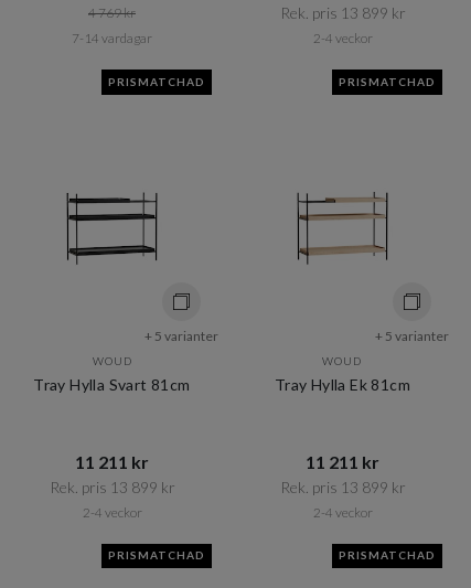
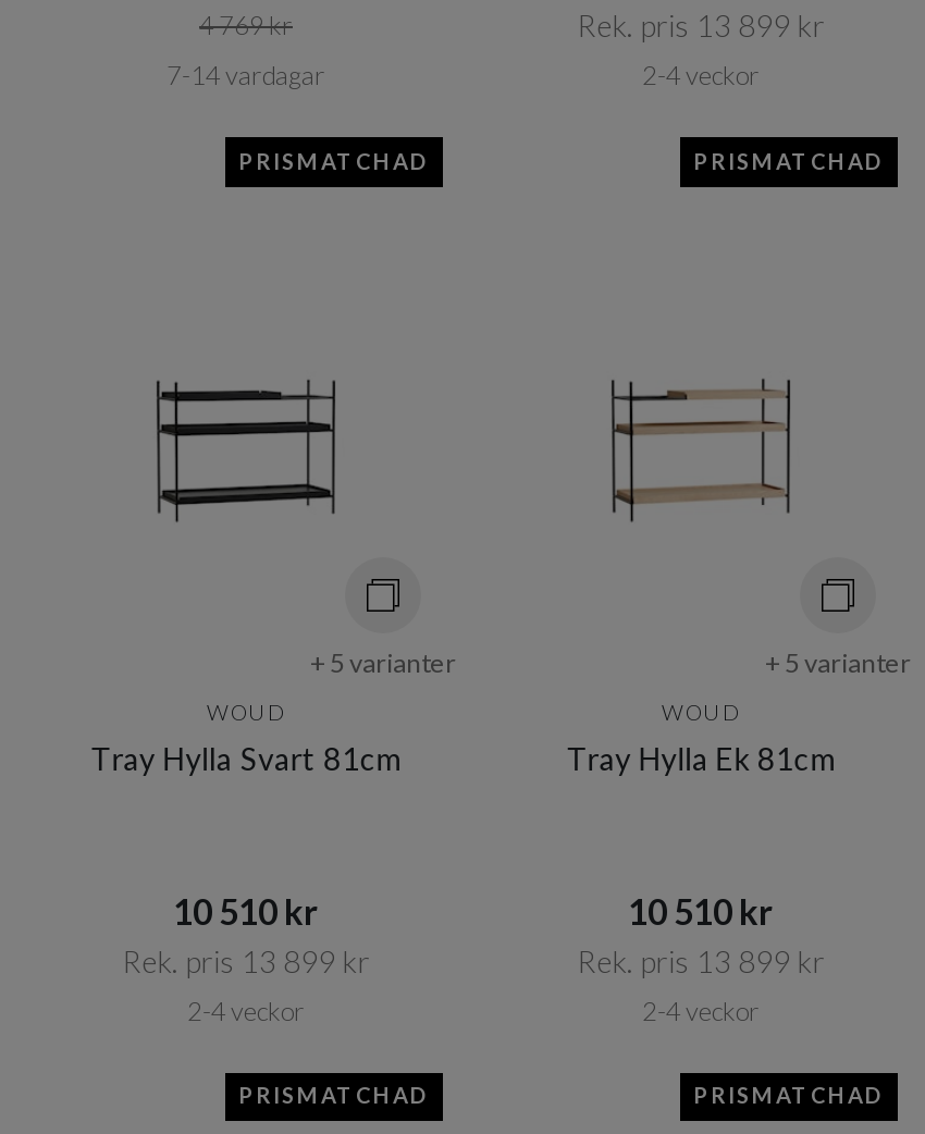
- 11 211 kr
+ 10 510 kr

- 11 211 kr
+ 10 510 kr
